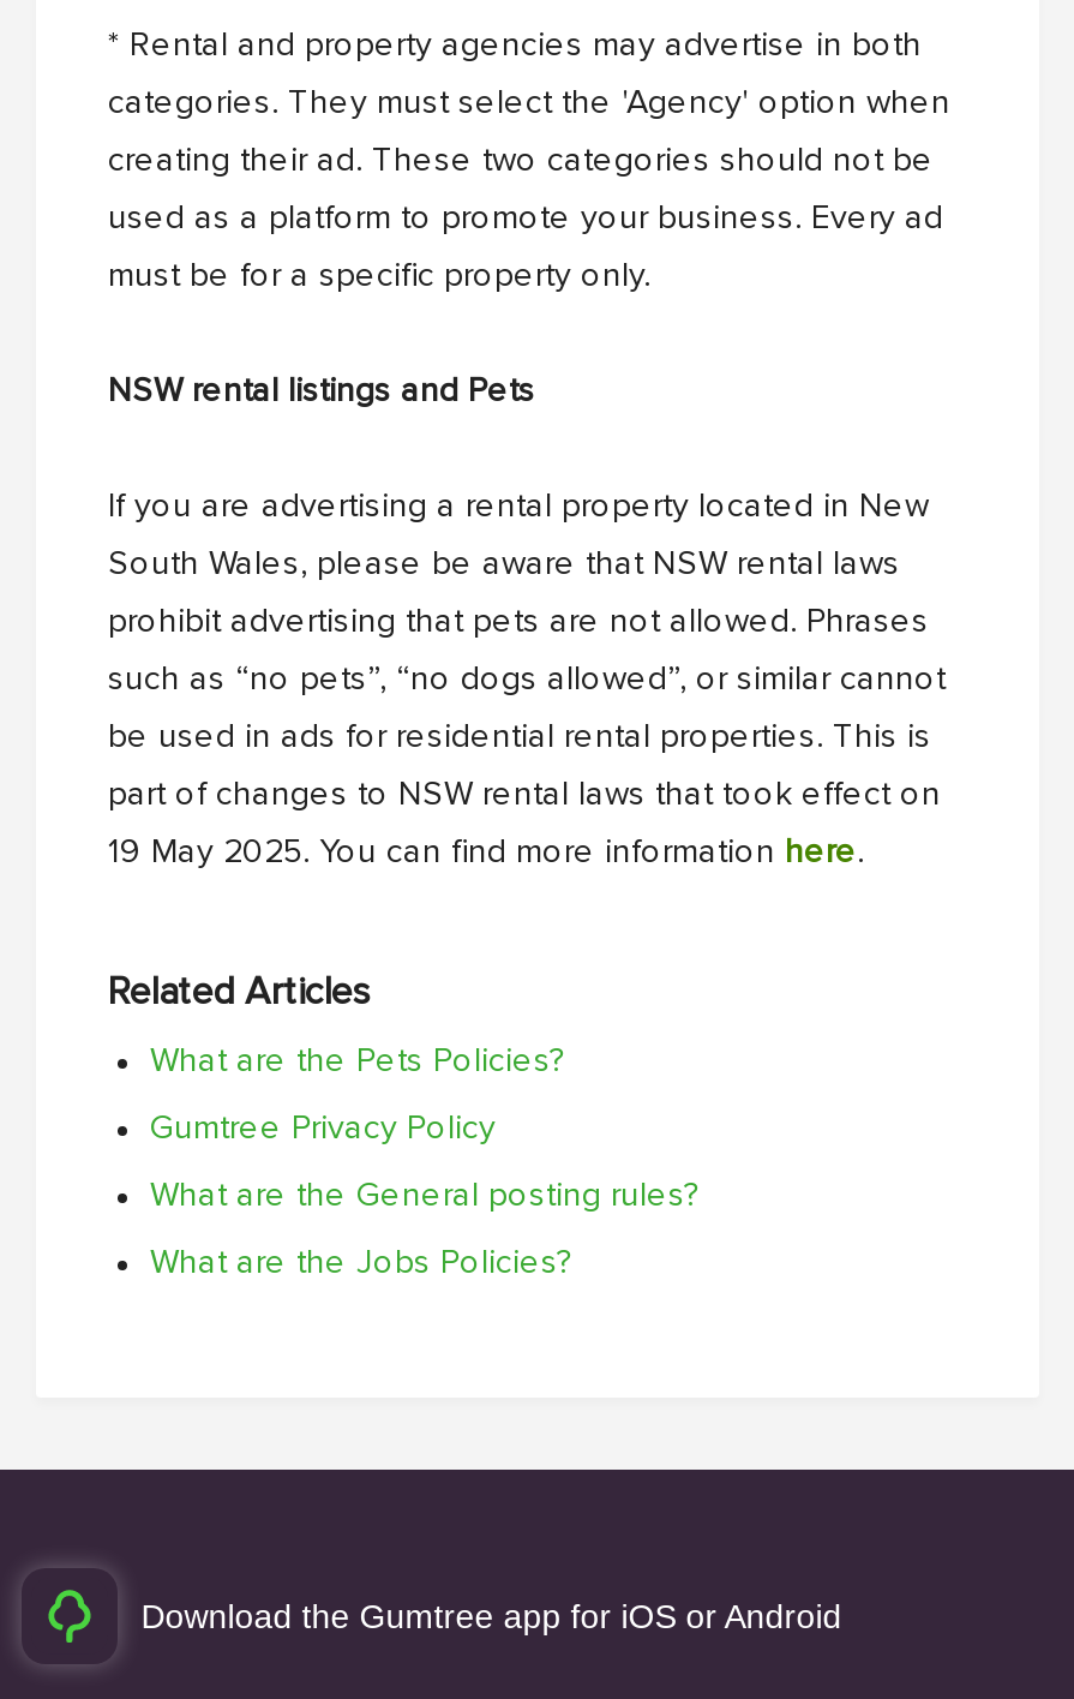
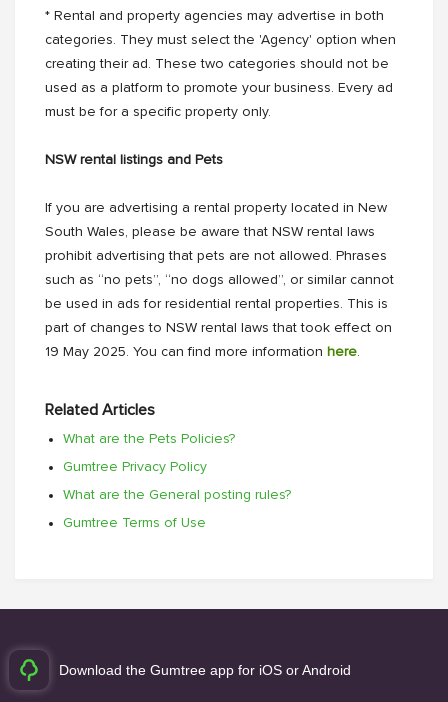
- What are the Jobs Policies?
+ Gumtree Terms of Use
